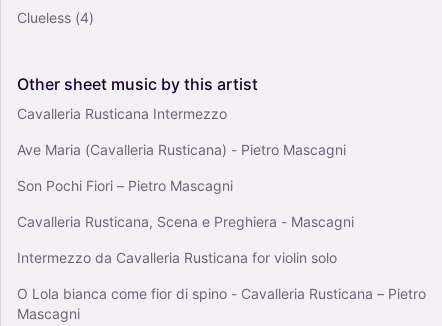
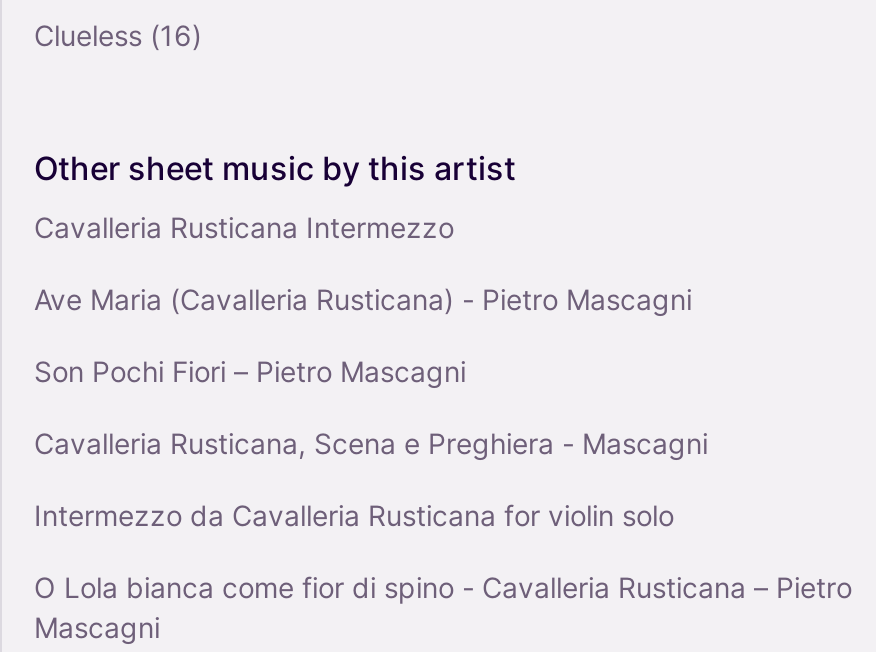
- Clueless (4)
+ Clueless (16)
